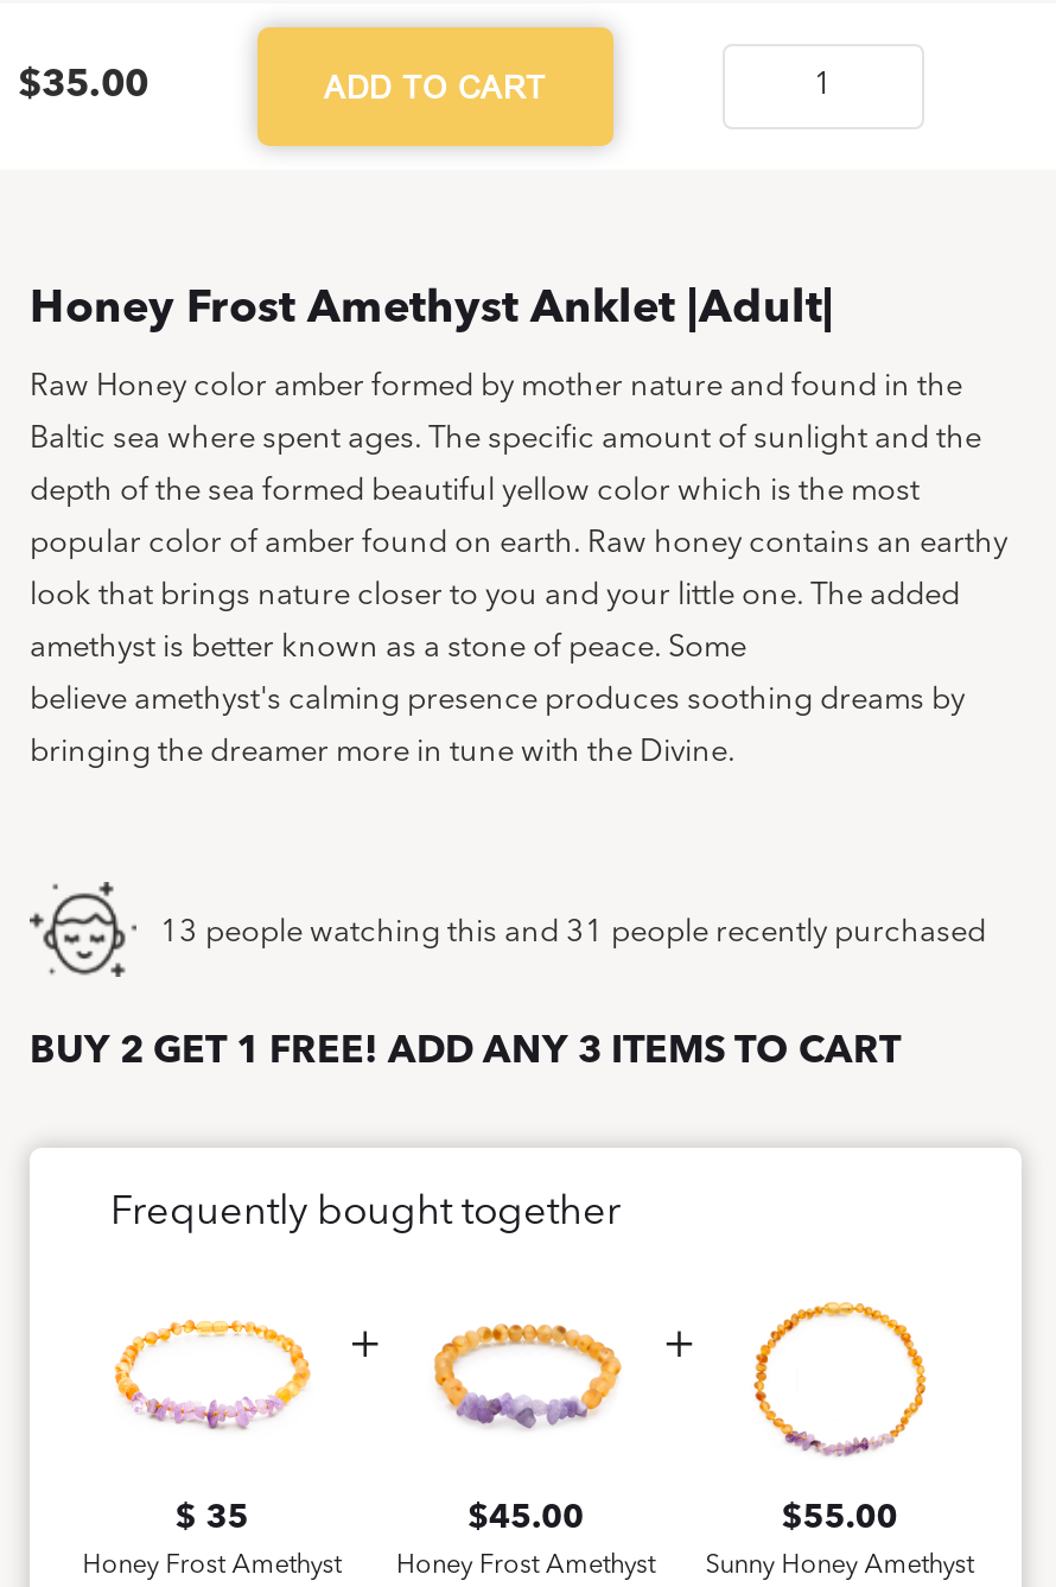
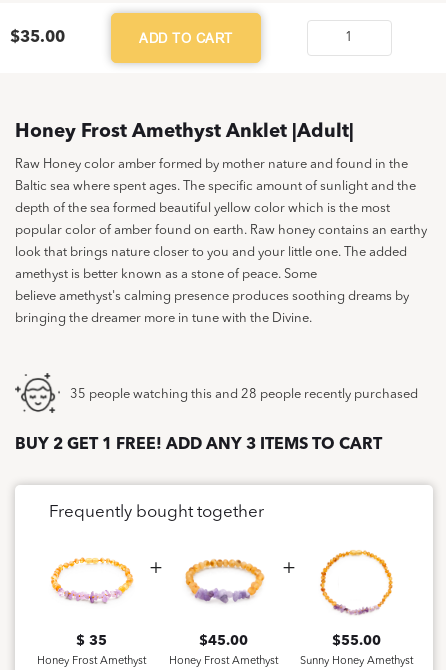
- 13 people watching this and 31 people recently purchased
+ 35 people watching this and 28 people recently purchased
